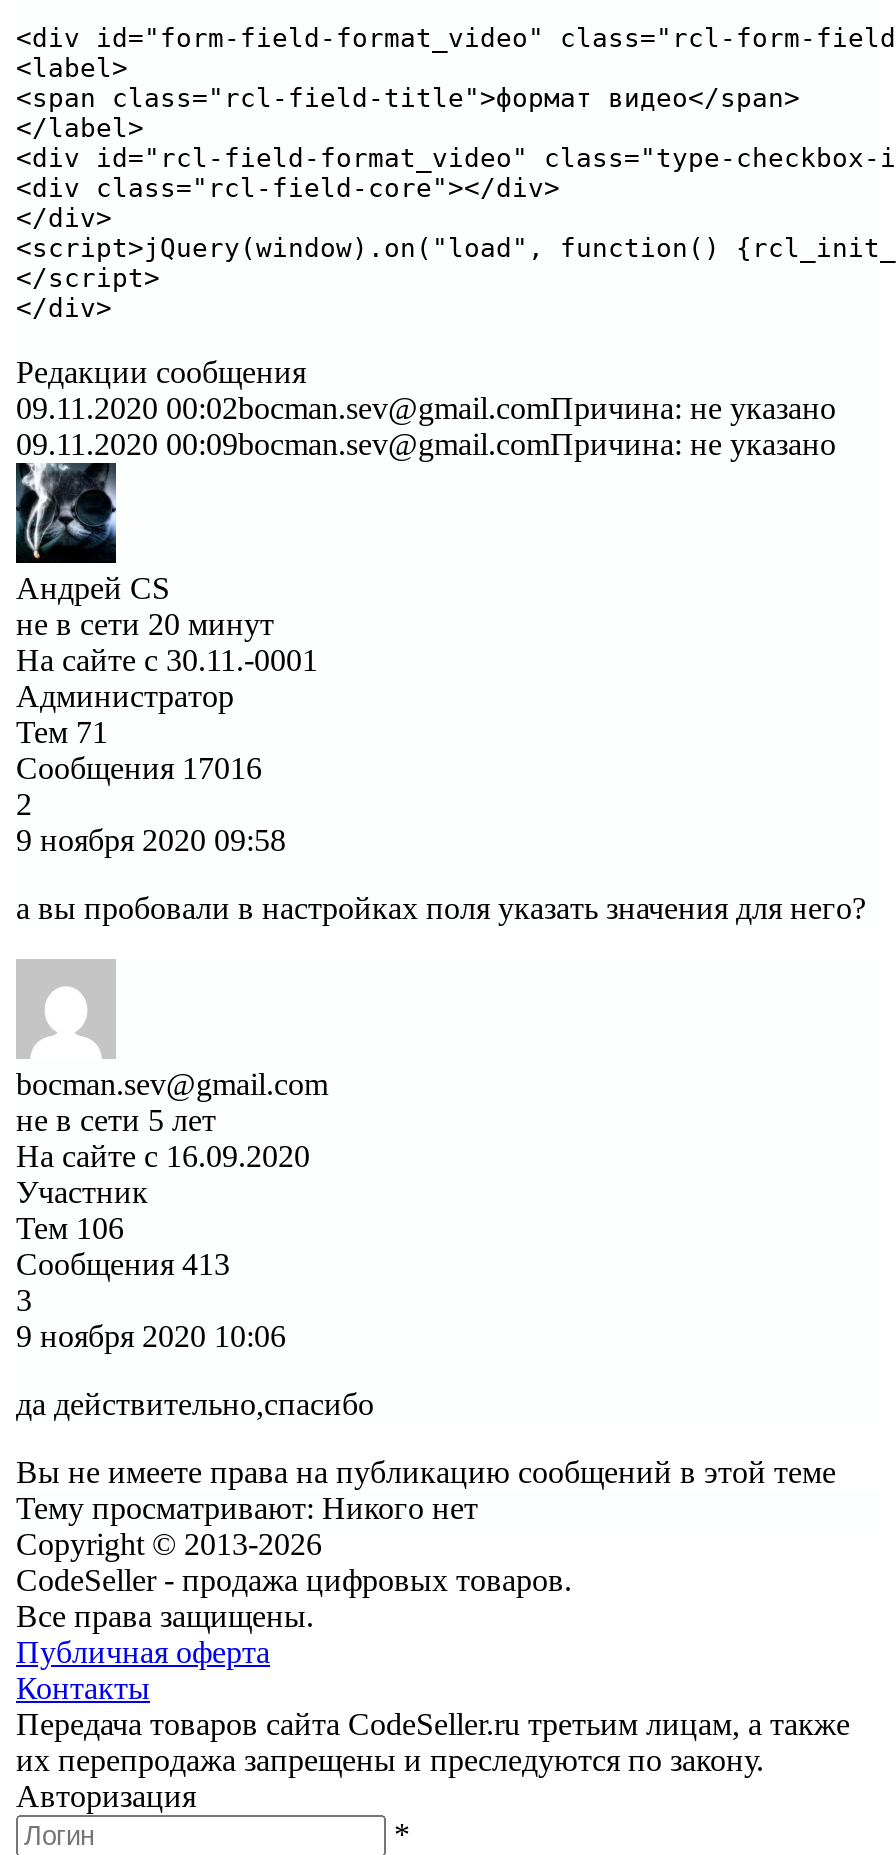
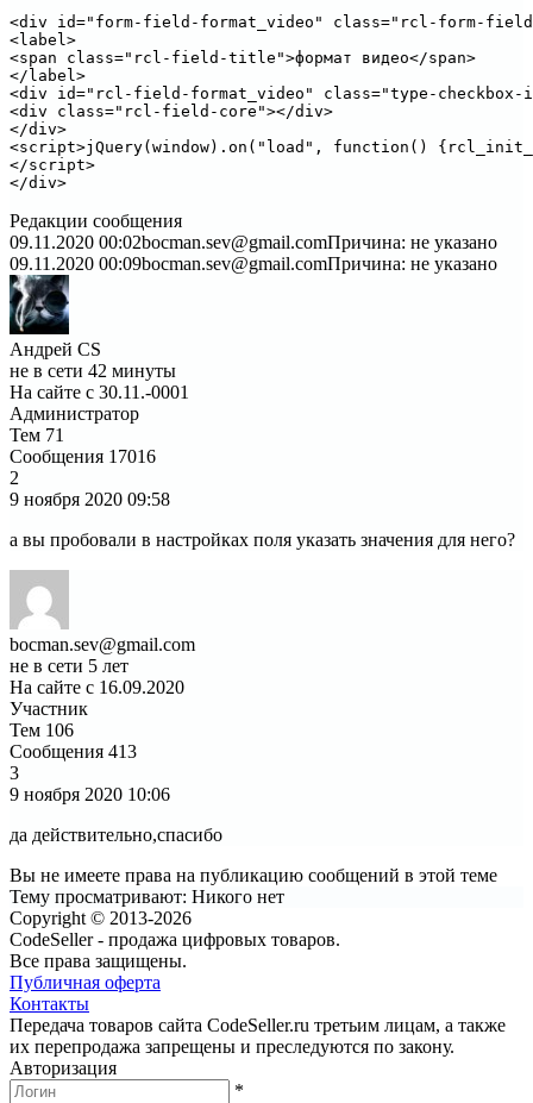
- не в сети 20 минут
+ не в сети 42 минуты
